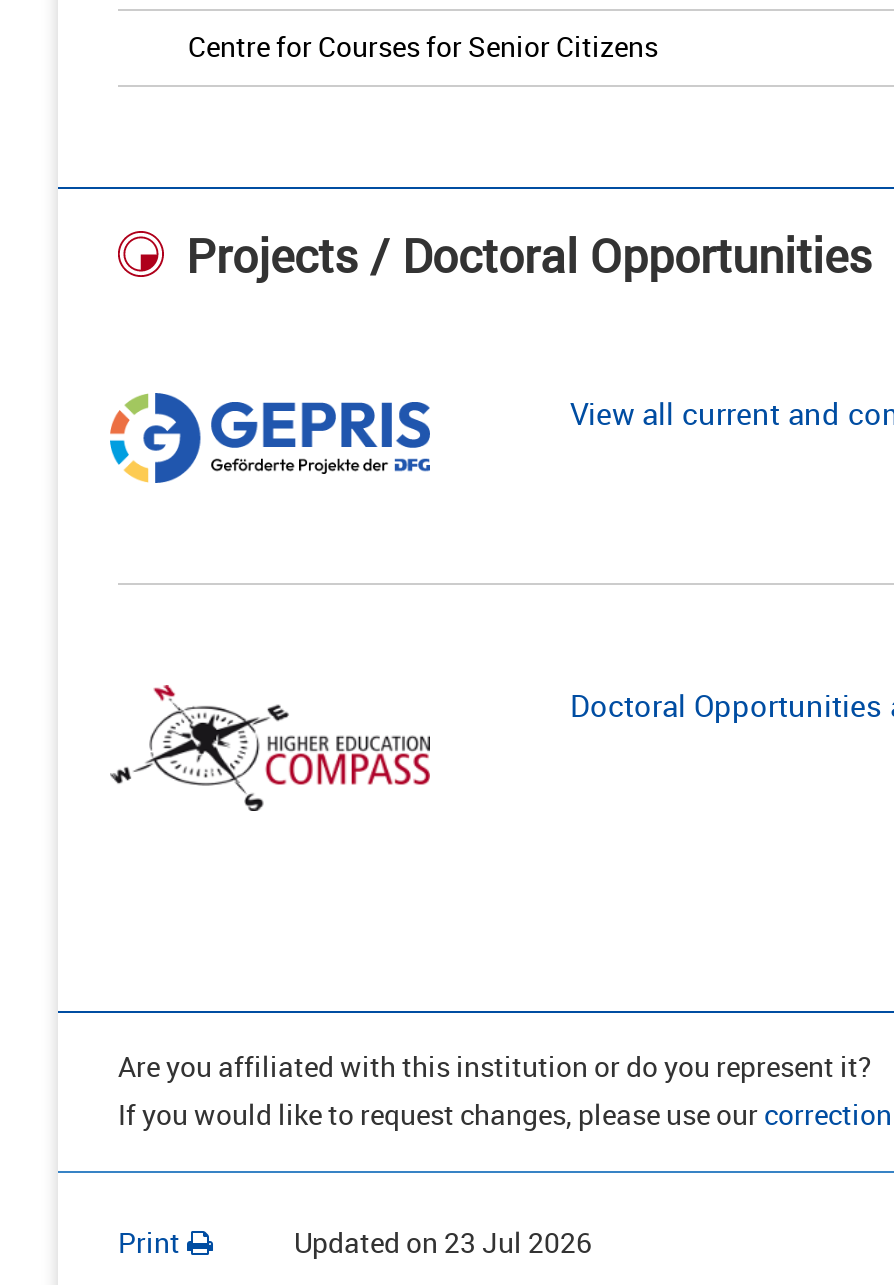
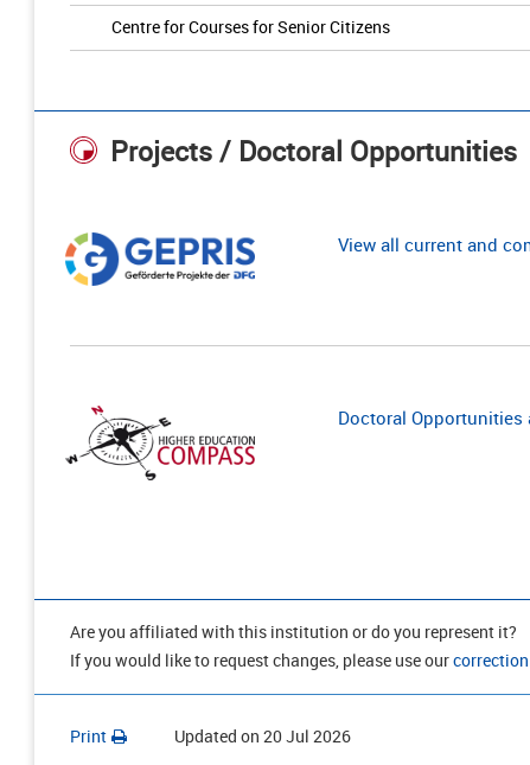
- Updated on 23 Jul 2026
+ Updated on 20 Jul 2026
